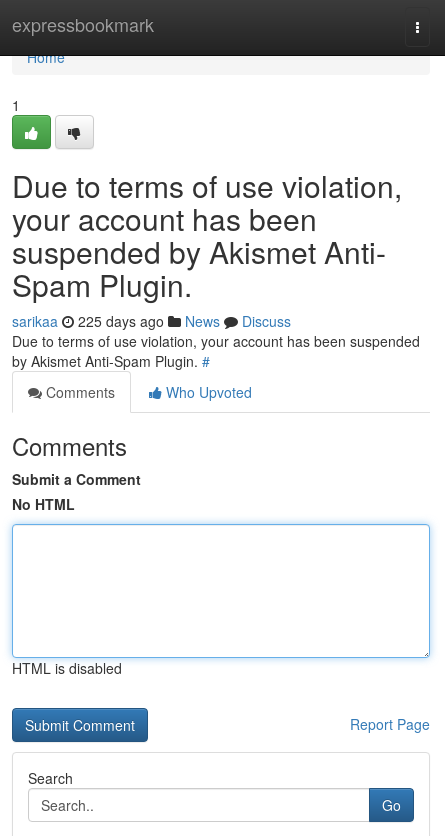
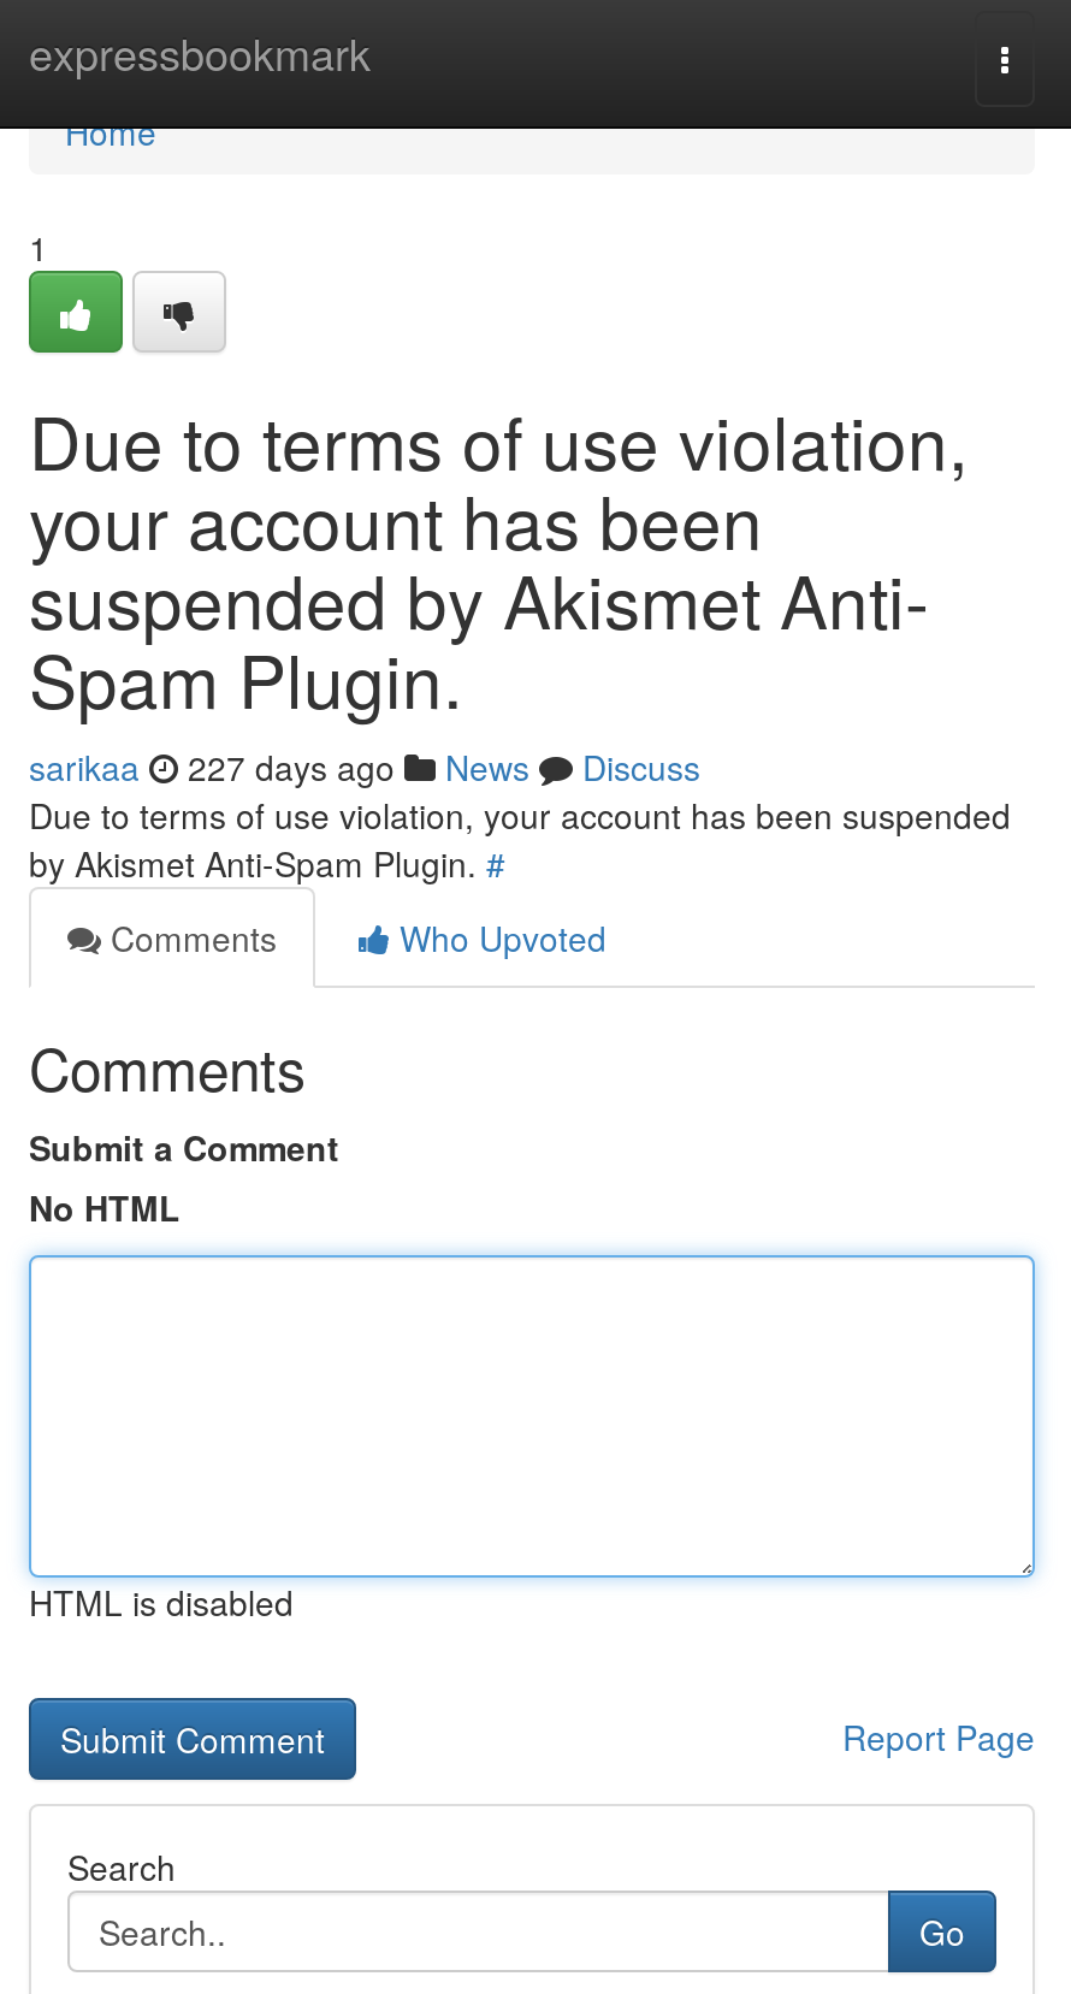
- sarikaa 225 days ago News Discuss
+ sarikaa 227 days ago News Discuss
